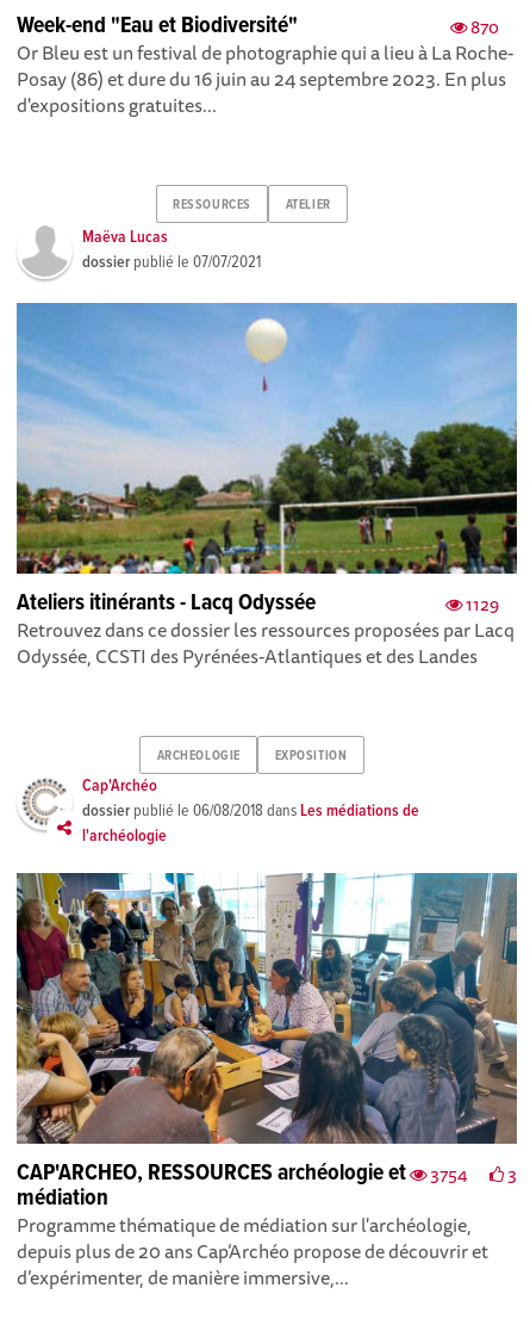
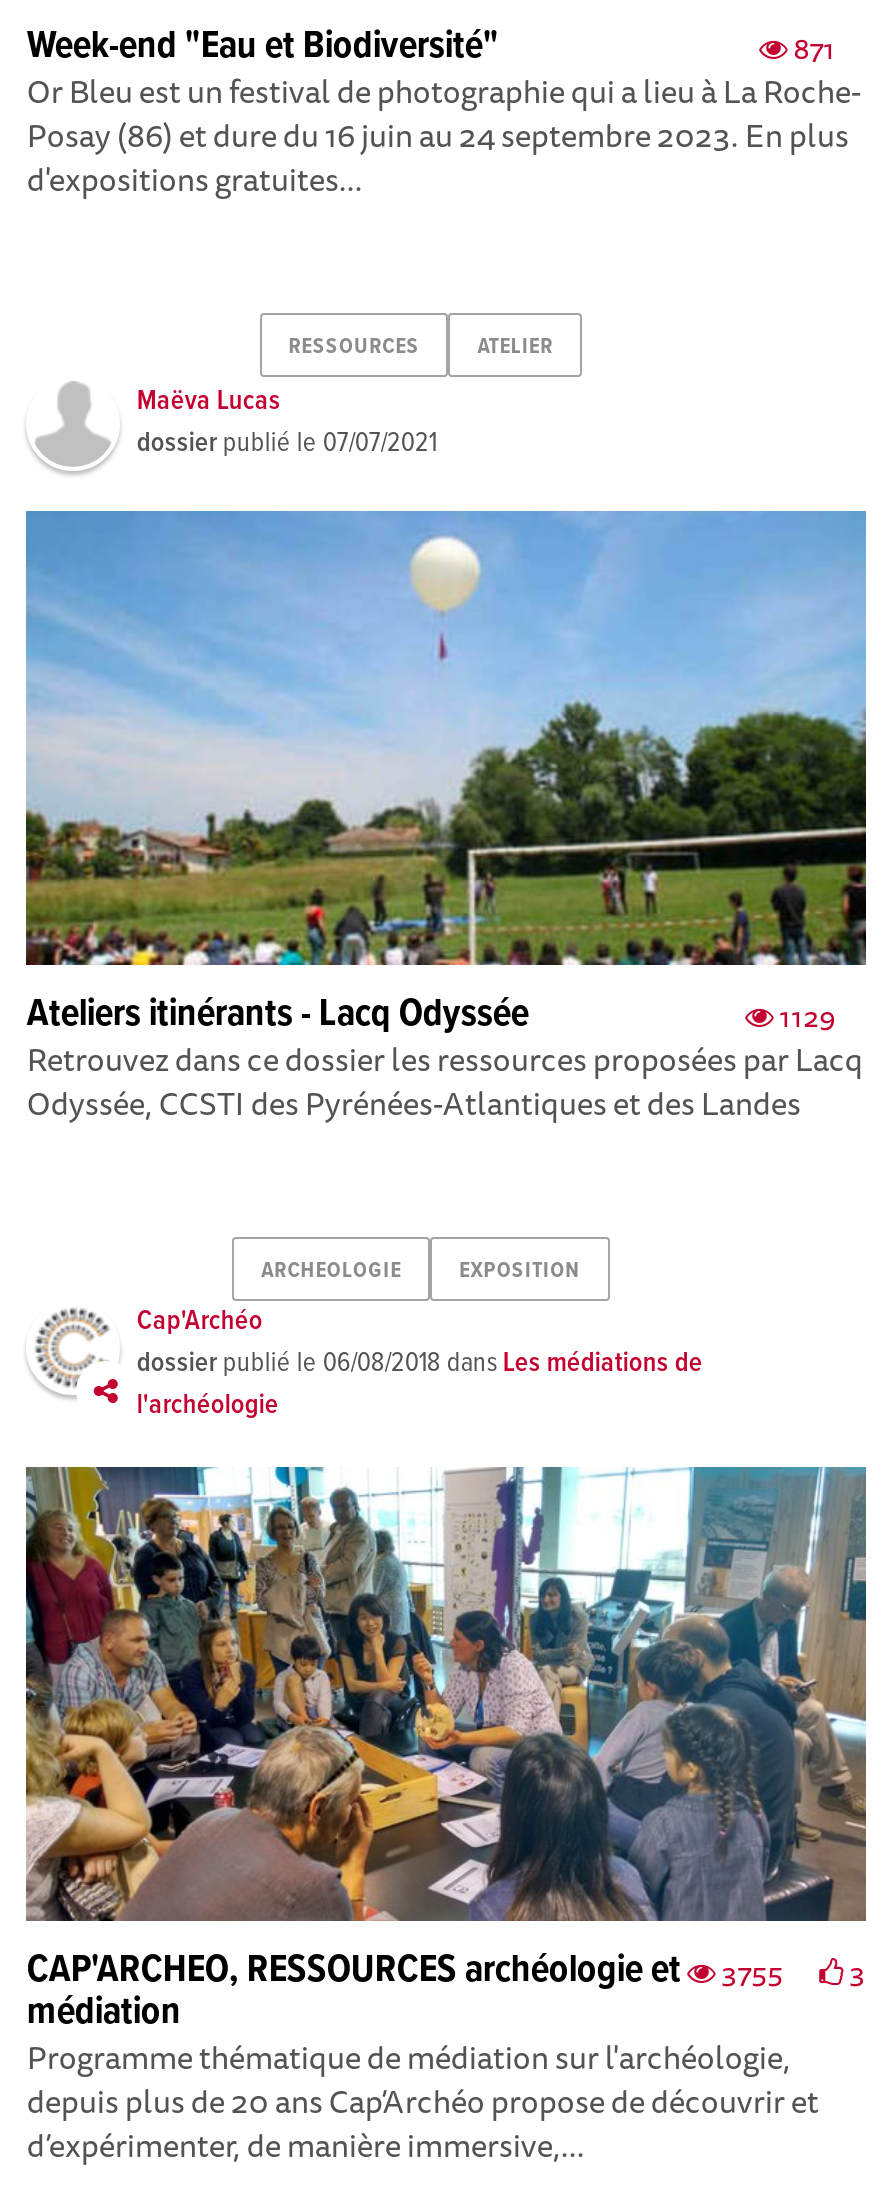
- 870
+ 871

- CAP'ARCHEO, RESSOURCES archéologie et 3754 3
+ CAP'ARCHEO, RESSOURCES archéologie et 3755 3
